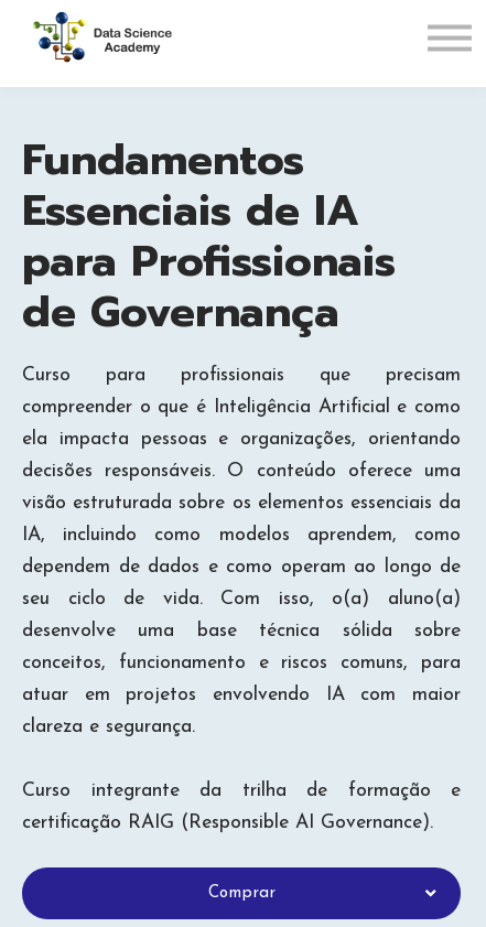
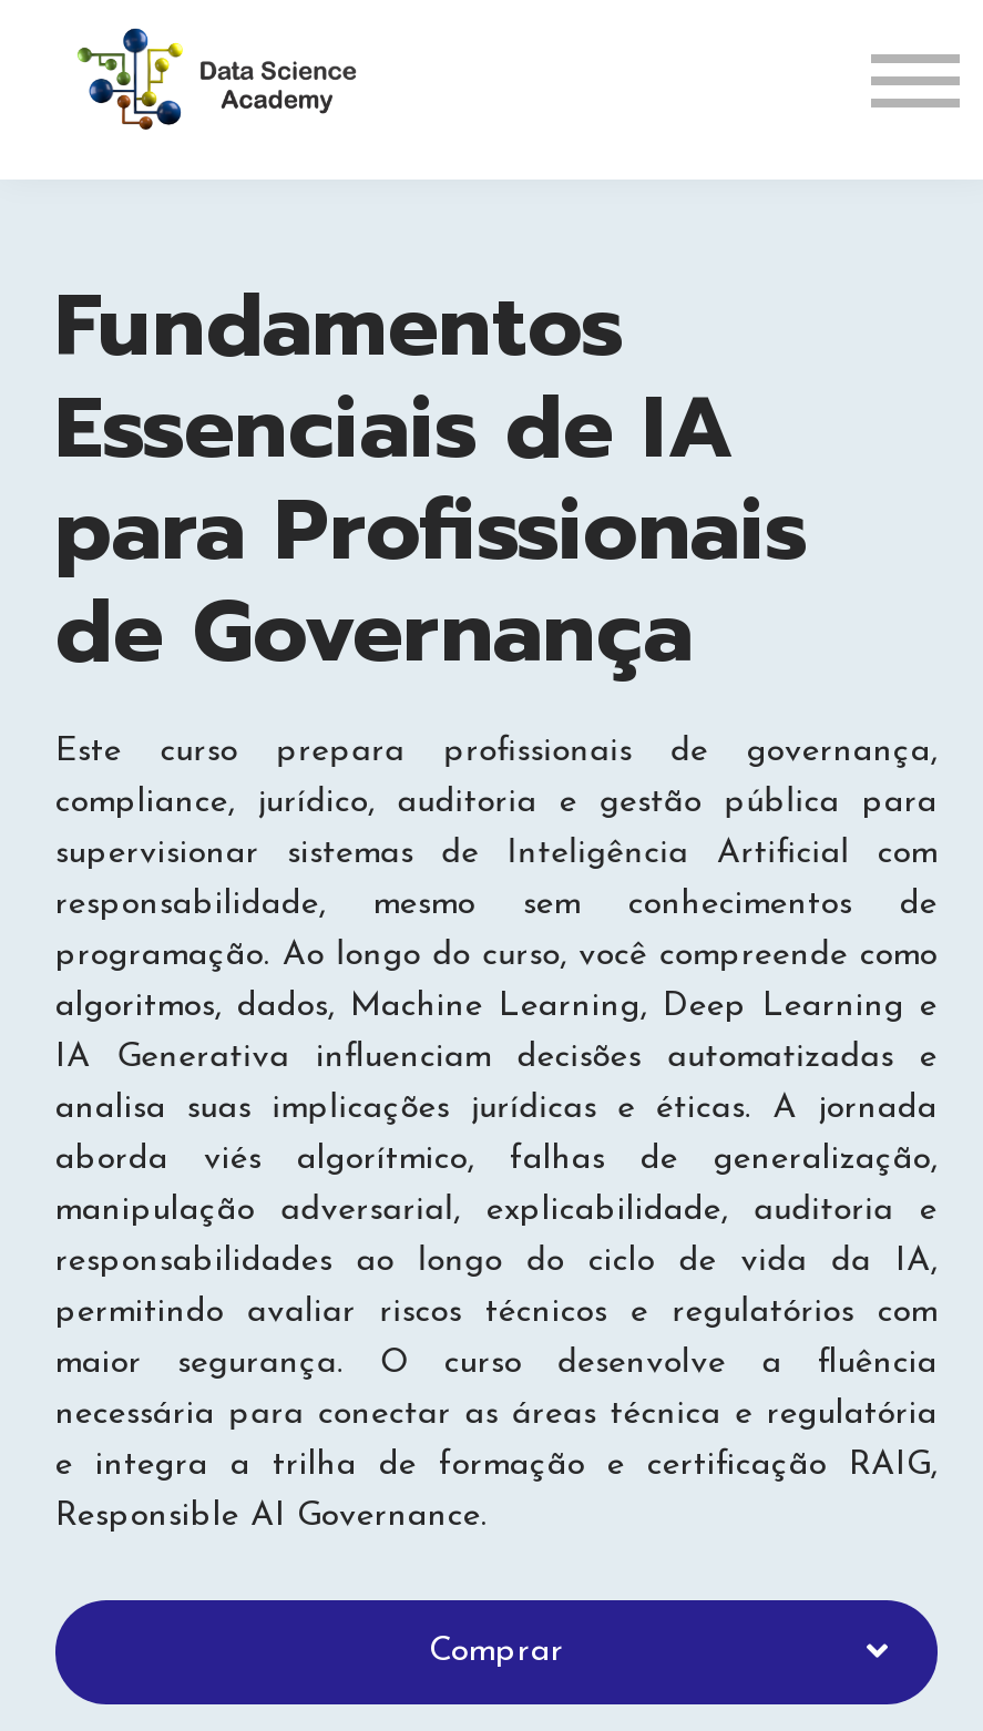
- Curso para profissionais que precisam
- compreender o que é Inteligência Artificial e como
- ela impacta pessoas e organizações, orientando
- decisões responsáveis. O conteúdo oferece uma
- visão estruturada sobre os elementos essenciais da
- IA, incluindo como modelos aprendem, como
- dependem de dados e como operam ao longo de
- seu ciclo de vida. Com isso, o(a) aluno(a)
- desenvolve uma base técnica sólida sobre
- conceitos, funcionamento e riscos comuns, para
- atuar em projetos envolvendo IA com maior
- clareza e segurança.
- Curso integrante da trilha de formação e
- certificação RAIG (Responsible AI Governance).
+ Este curso prepara profissionais de governança,
+ compliance, jurídico, auditoria e gestão pública para
+ supervisionar sistemas de Inteligência Artificial com
+ responsabilidade, mesmo sem conhecimentos de
+ programação. Ao longo do curso, você compreende como
+ algoritmos, dados, Machine Learning, Deep Learning e
+ IA Generativa influenciam decisões automatizadas e
+ analisa suas implicações jurídicas e éticas. A jornada
+ aborda viés algorítmico, falhas de generalização,
+ manipulação adversarial, explicabilidade, auditoria e
+ responsabilidades ao longo do ciclo de vida da IA,
+ permitindo avaliar riscos técnicos e regulatórios com
+ maior segurança. O curso desenvolve a fluência
+ necessária para conectar as áreas técnica e regulatória
+ e integra a trilha de formação e certificação RAIG,
+ Responsible AI Governance.
